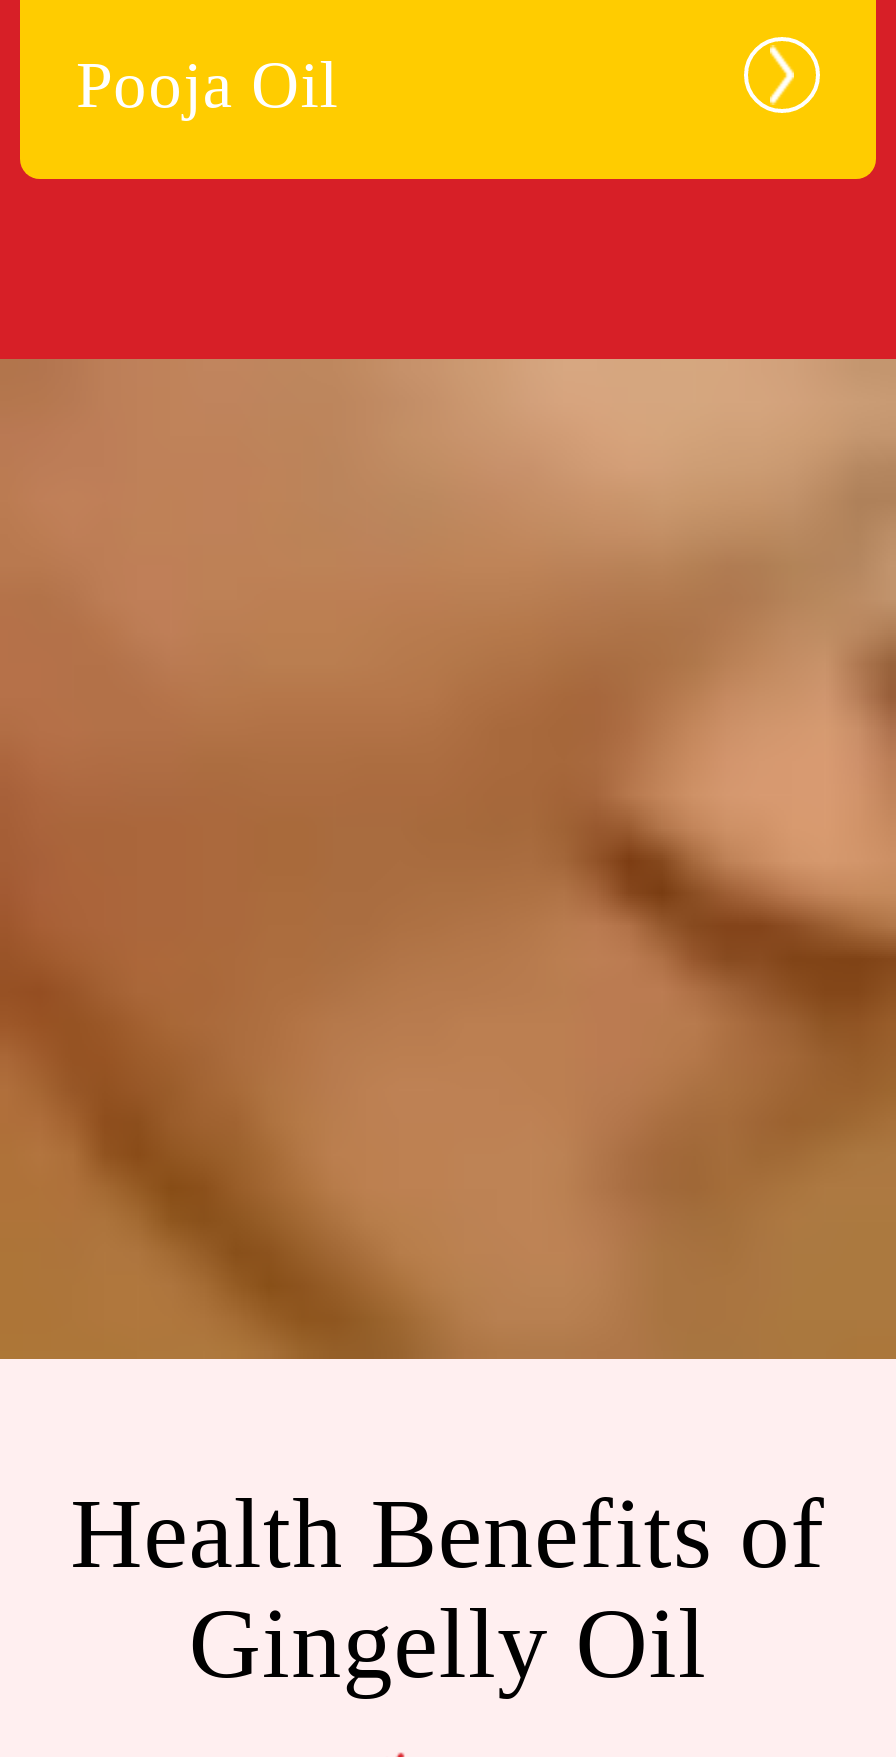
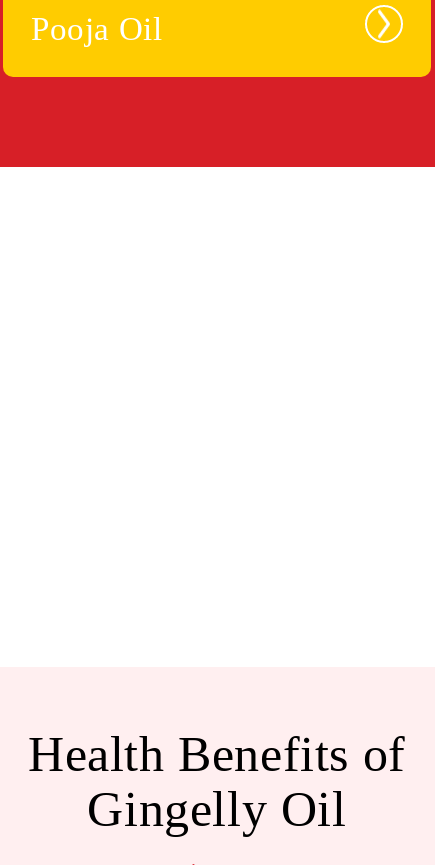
- [image]
